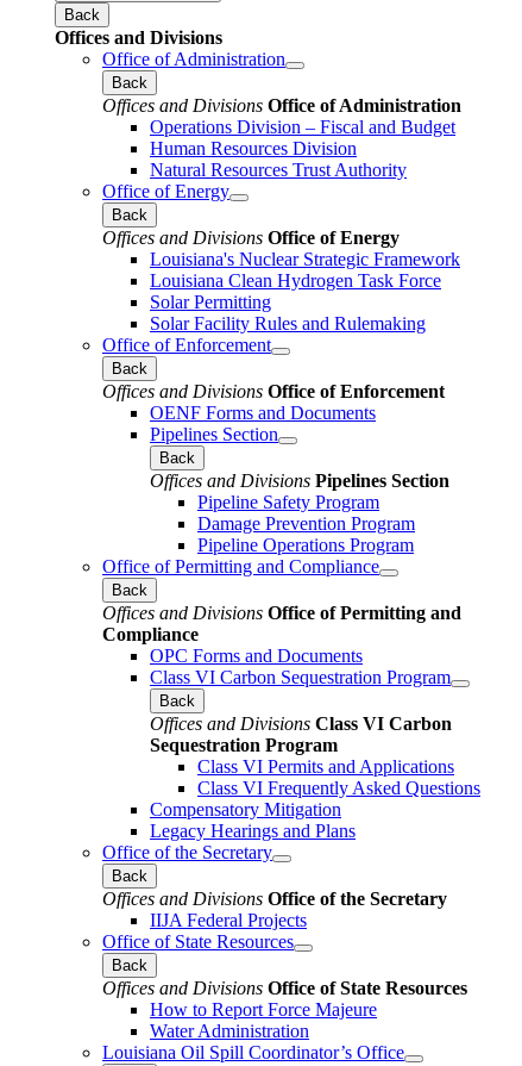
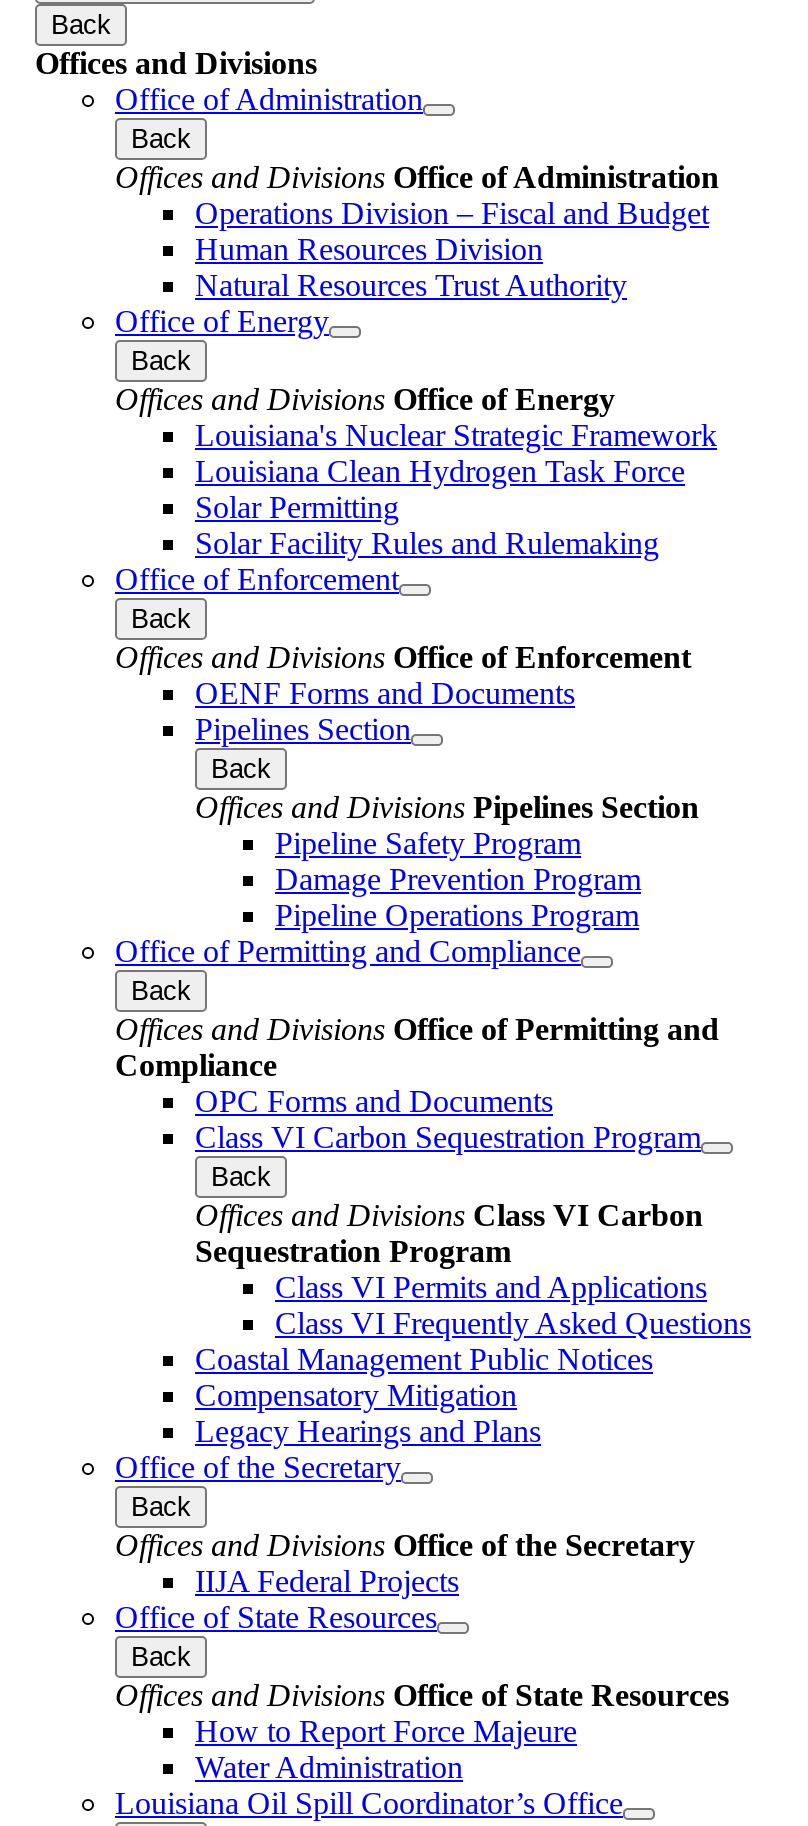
+ Coastal Management Public Notices
